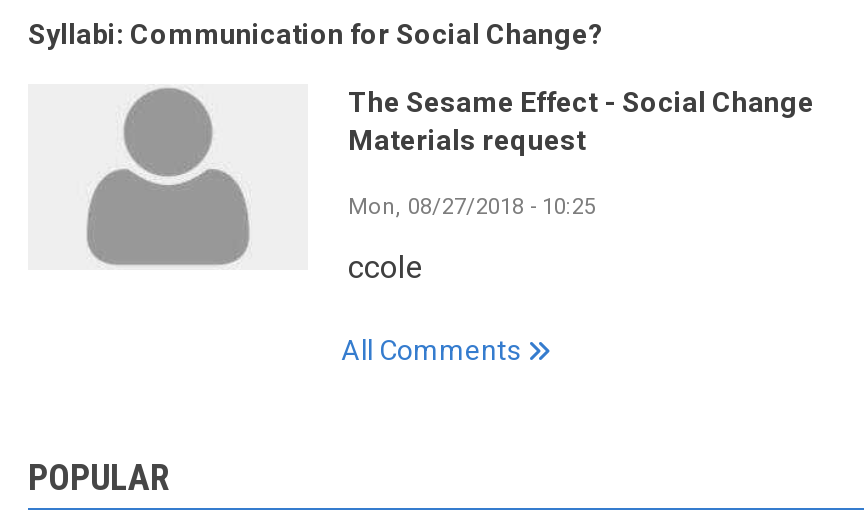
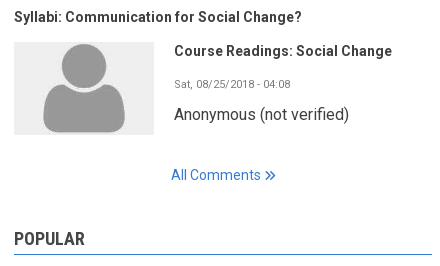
- The Sesame Effect - Social Change
- Materials request
+ Course Readings: Social Change

- Mon, 08/27/2018 - 10:25
+ Sat, 08/25/2018 - 04:08

- ccole
+ Anonymous (not verified)
